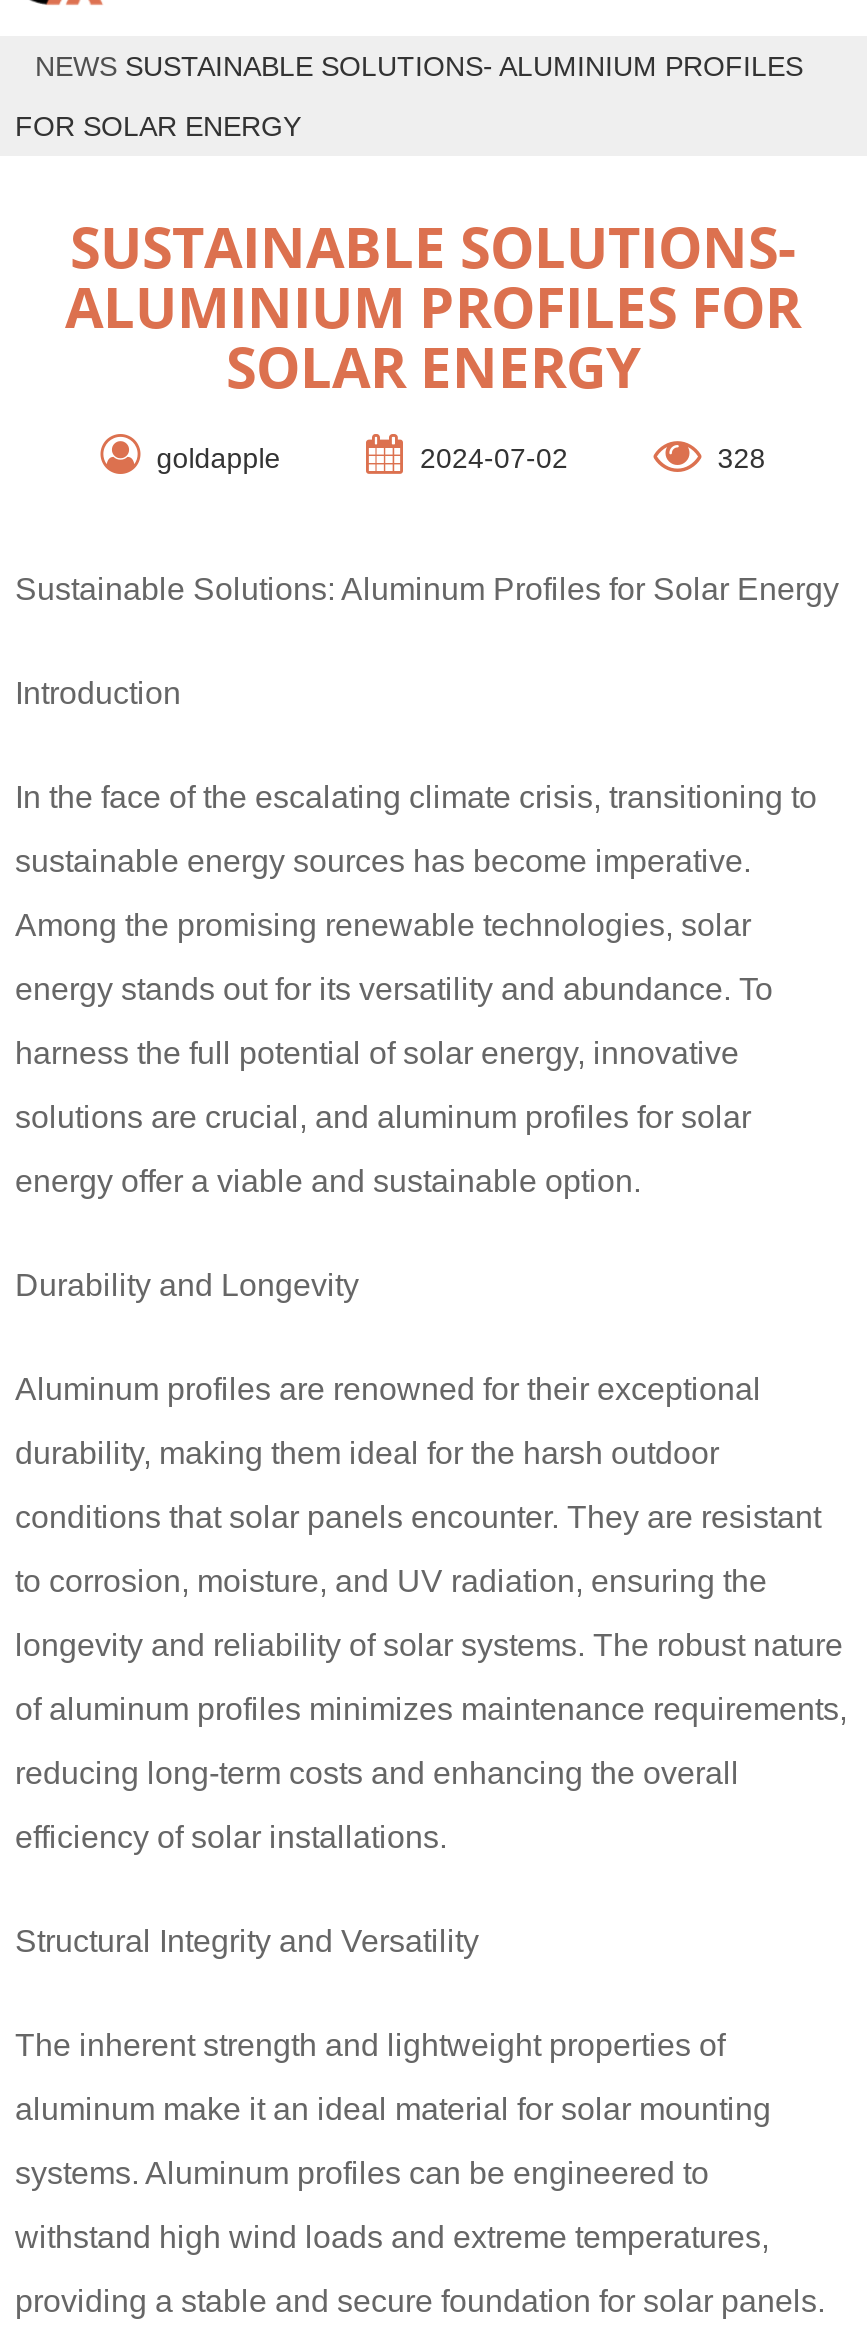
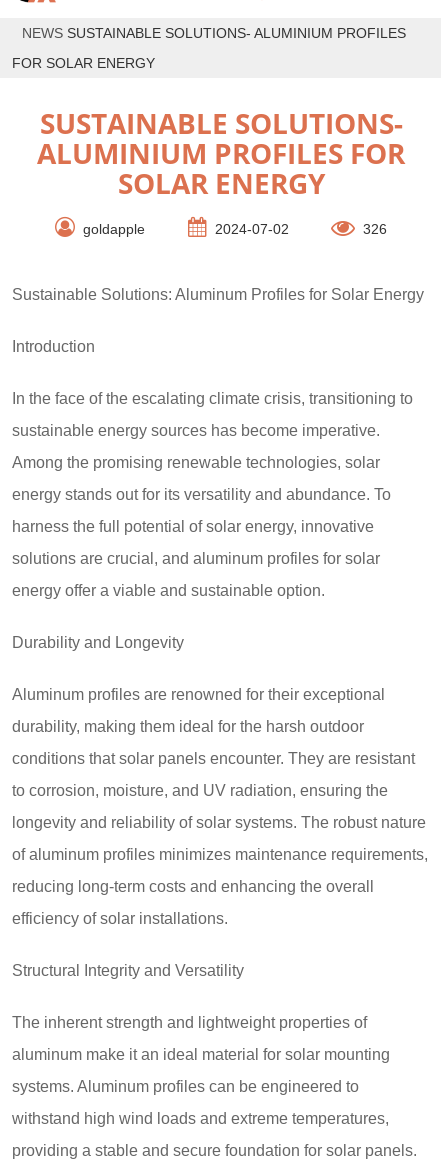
- 328
+ 326
